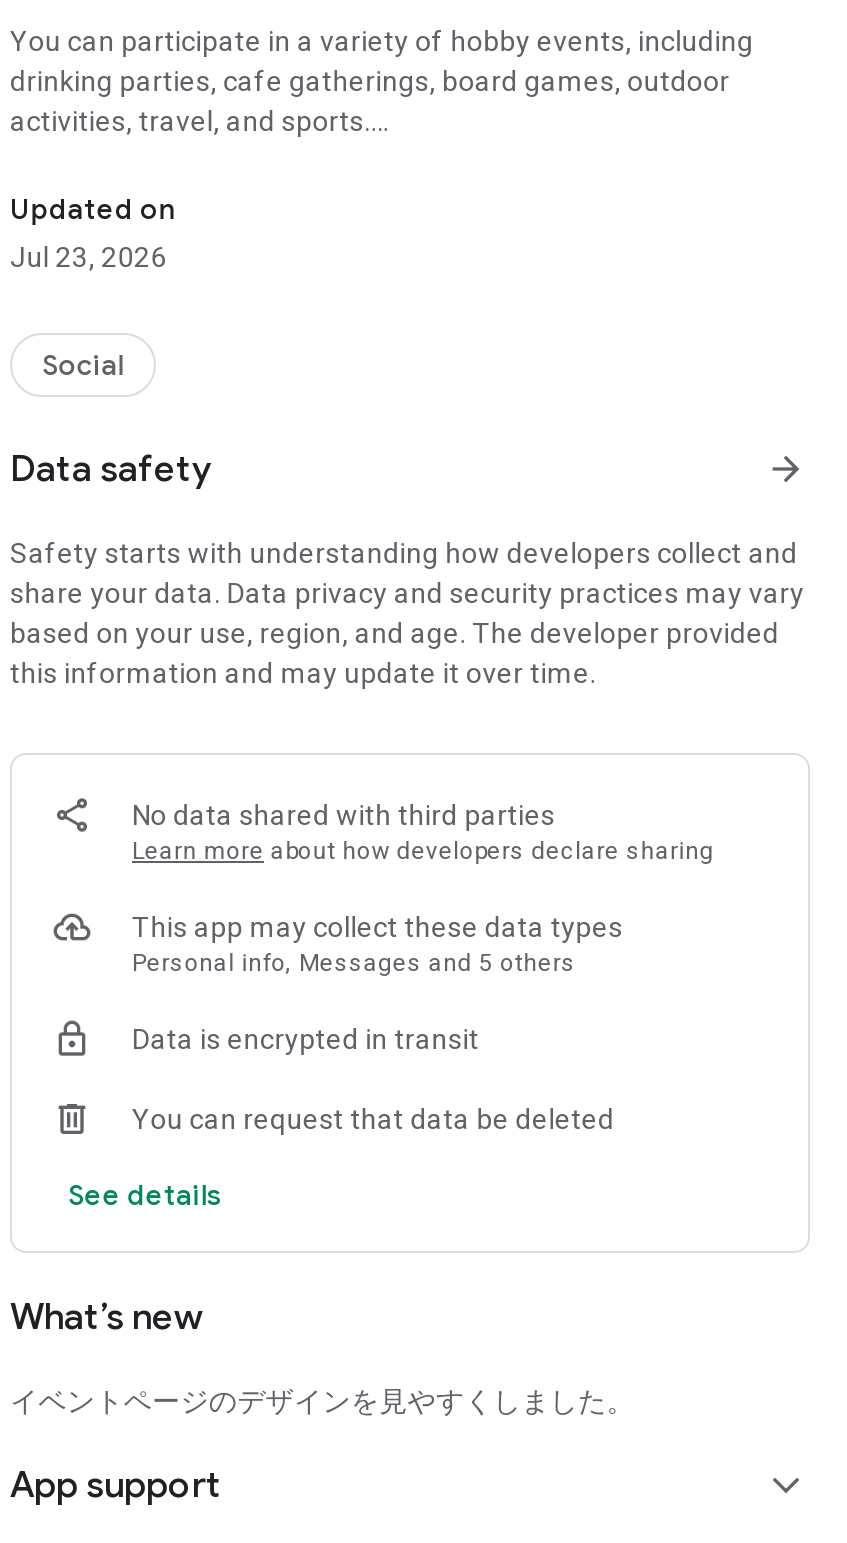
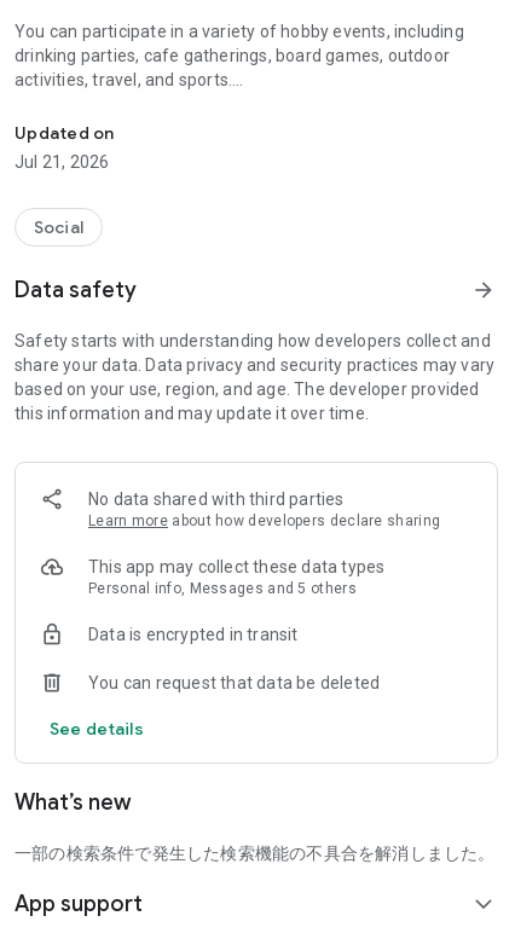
- Jul 23, 2026
+ Jul 21, 2026

- イベントページのデザインを見やすくしました。
+ 一部の検索条件で発生した検索機能の不具合を解消しました。
